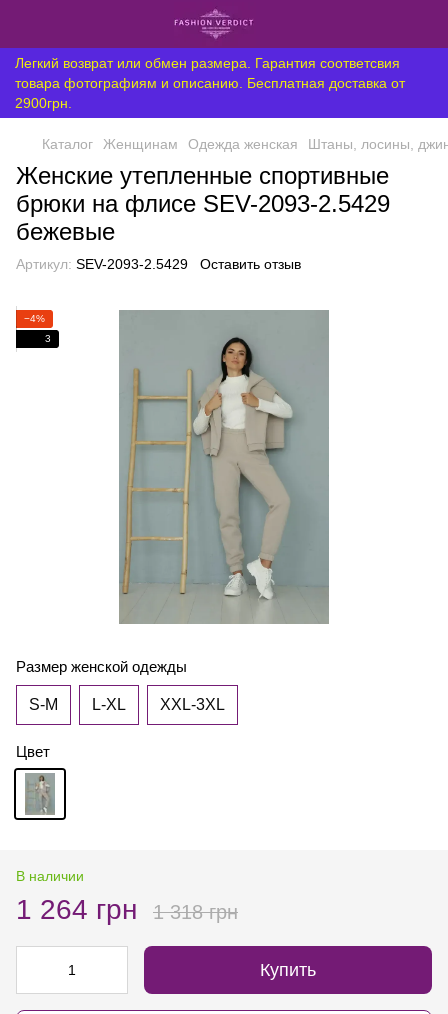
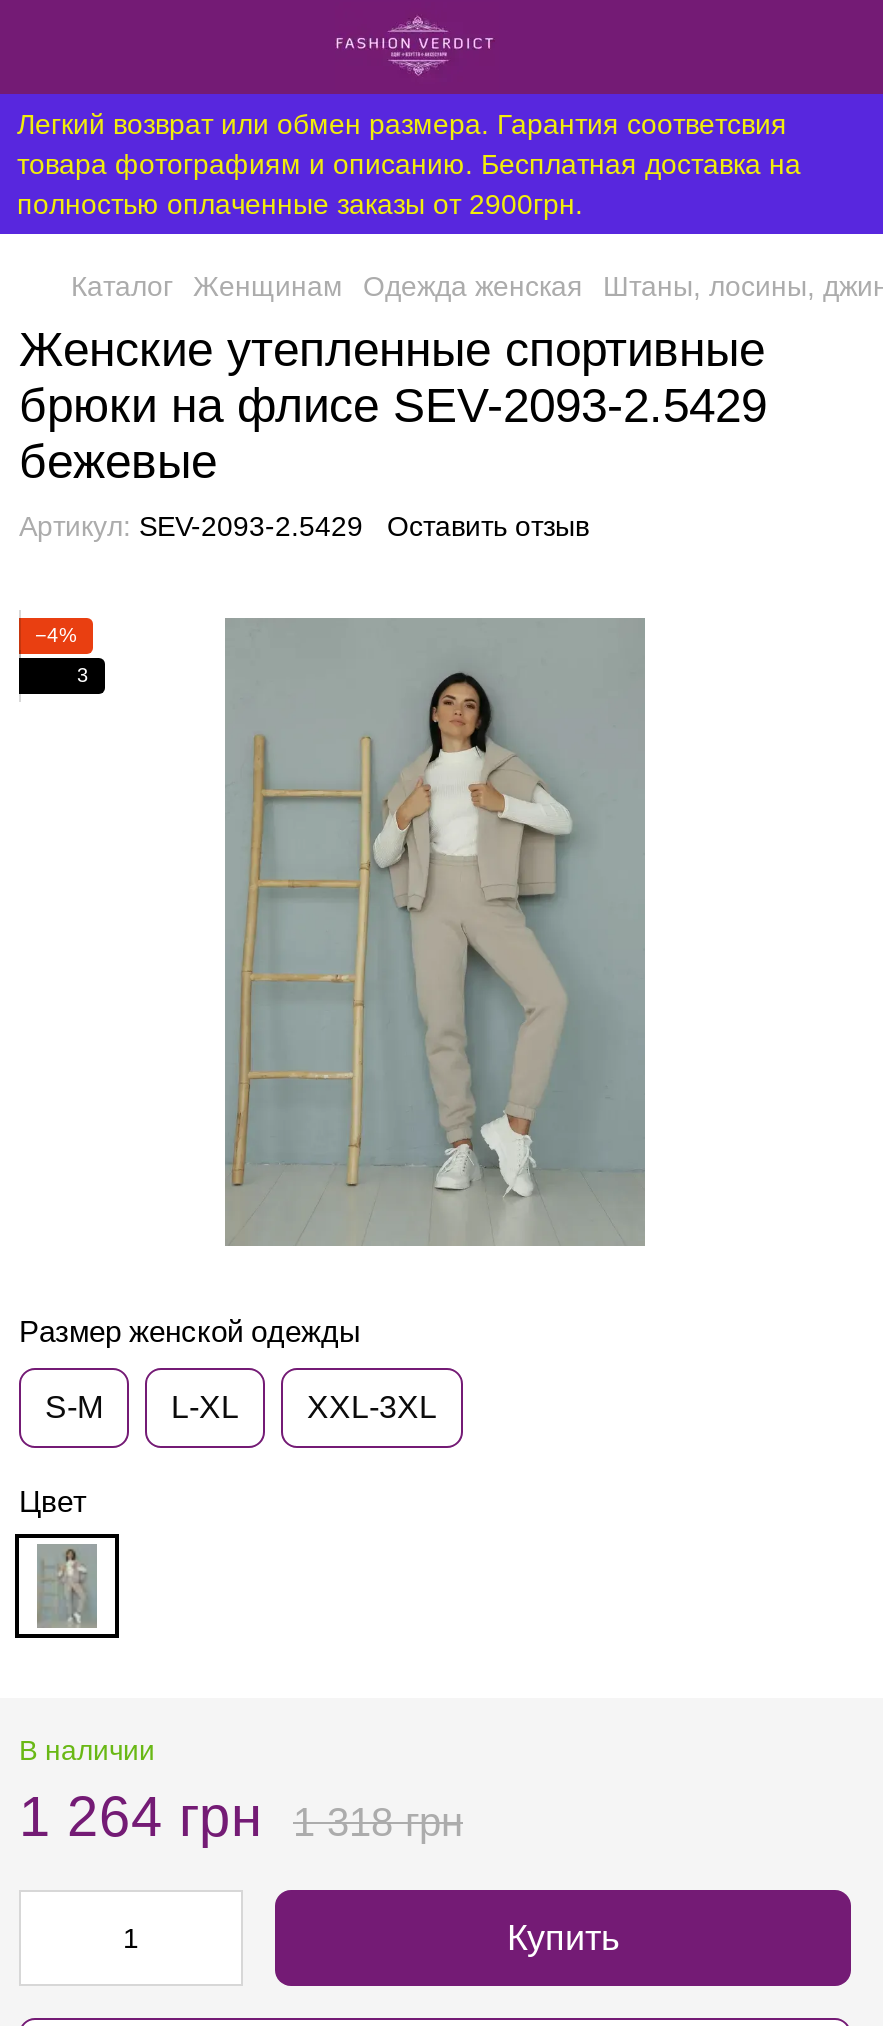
- товара фотографиям и описанию. Бесплатная доставка от
- 2900грн.
+ товара фотографиям и описанию. Бесплатная доставка на
+ полностью оплаченные заказы от 2900грн.
